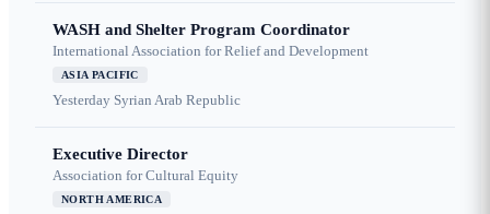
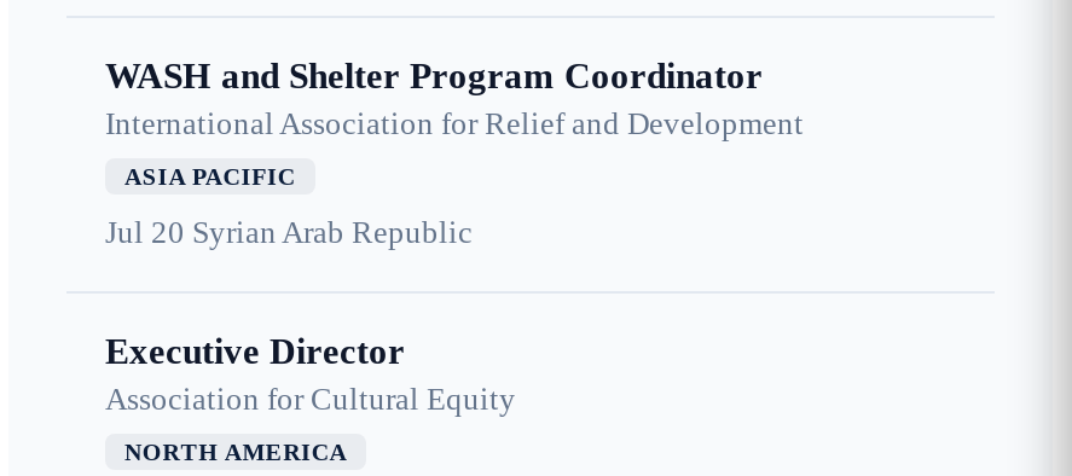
- Yesterday Syrian Arab Republic
+ Jul 20 Syrian Arab Republic
